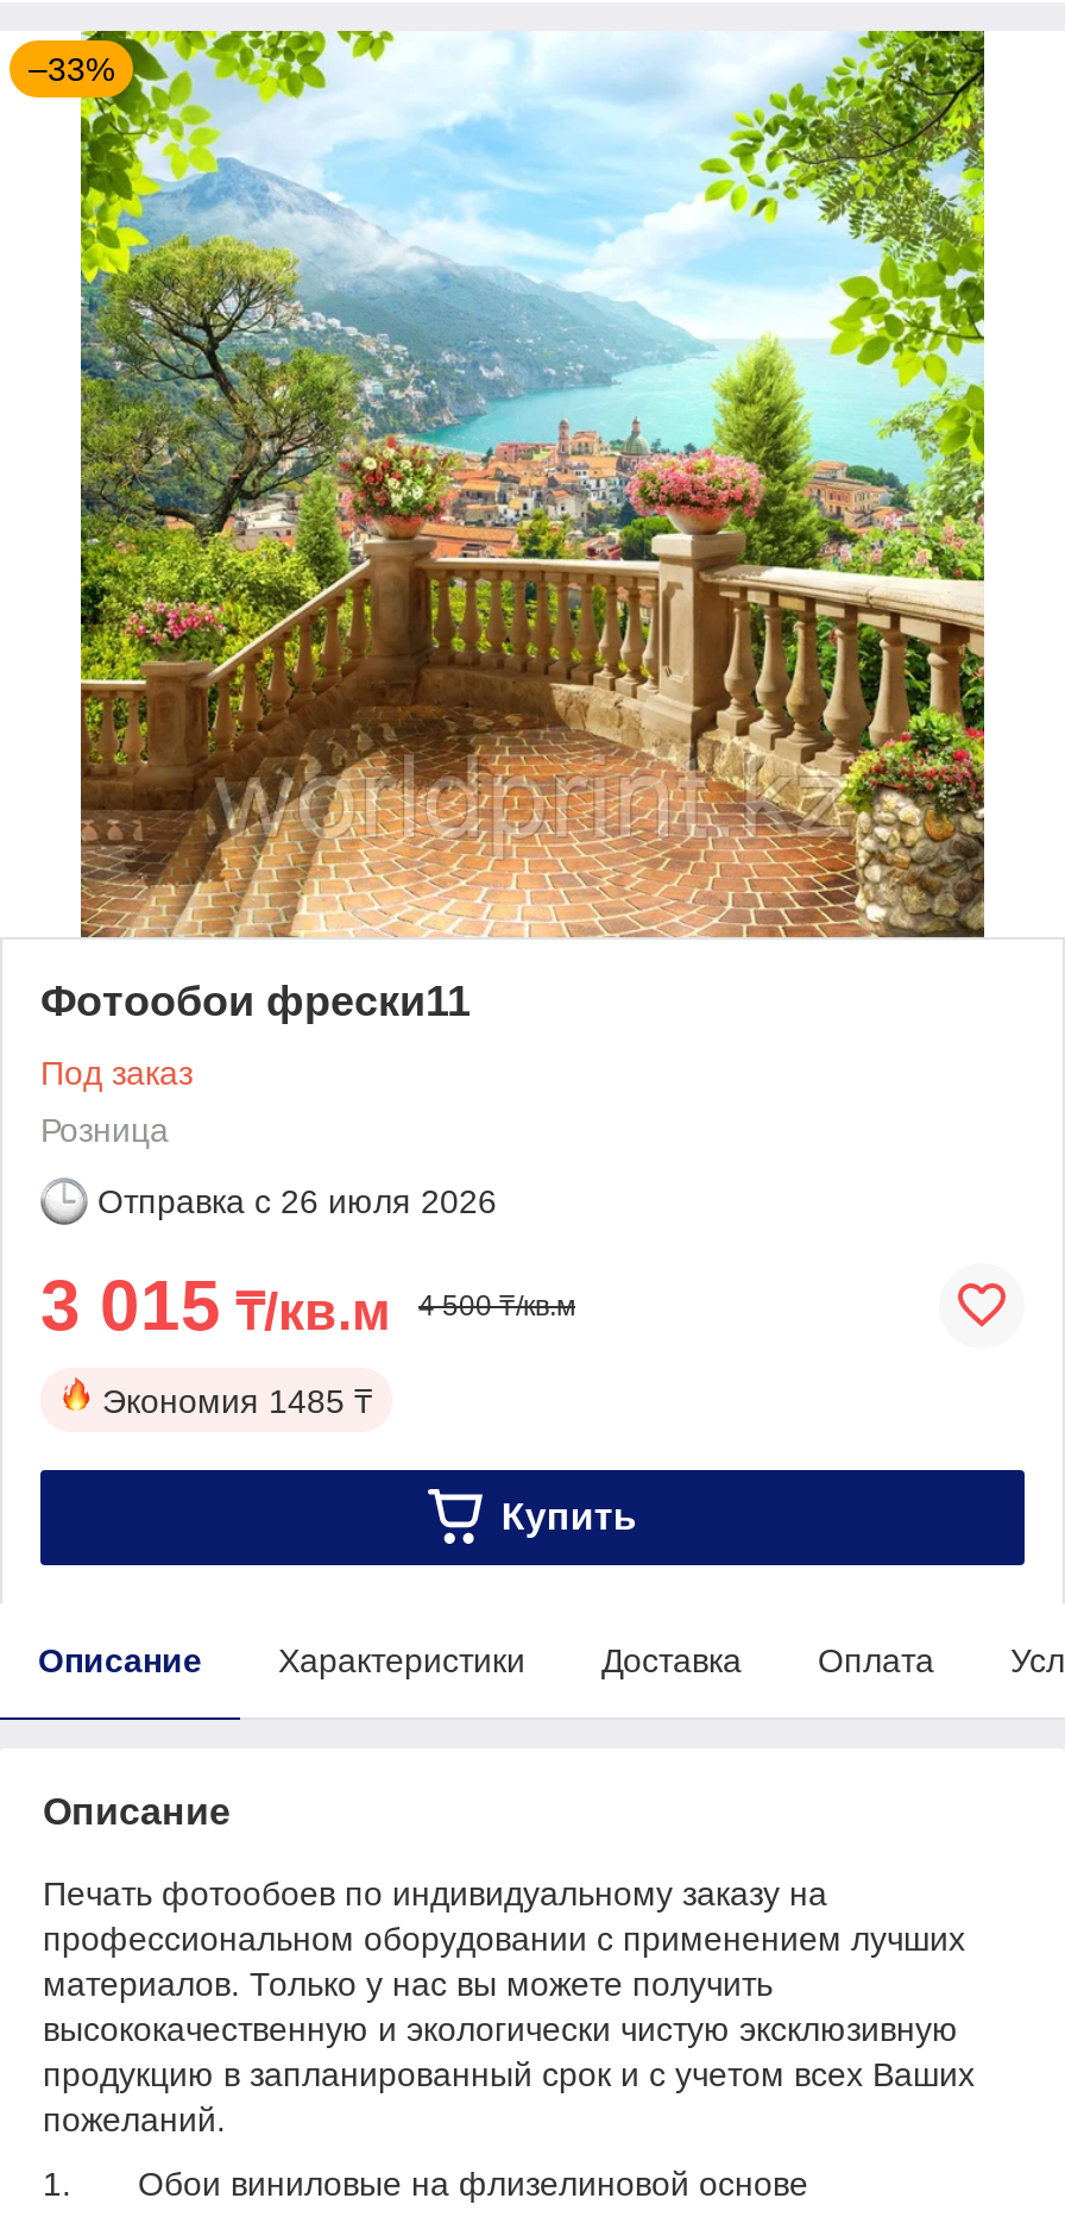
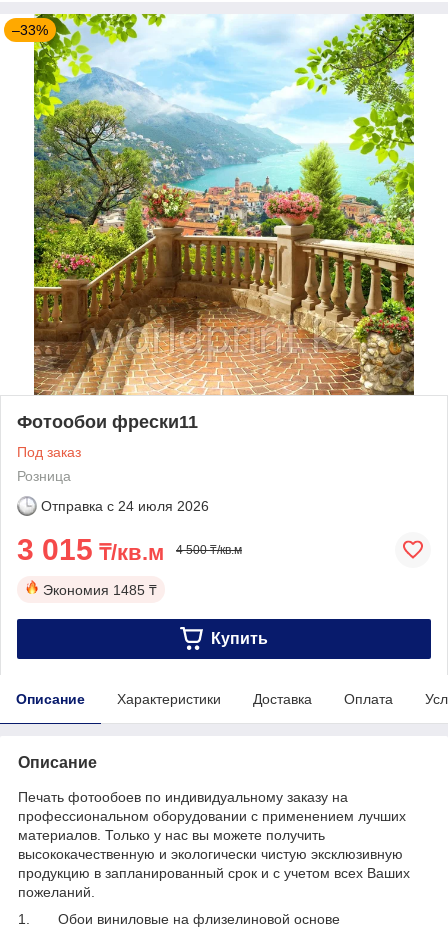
- Отправка с 26 июля 2026
+ Отправка с 24 июля 2026
